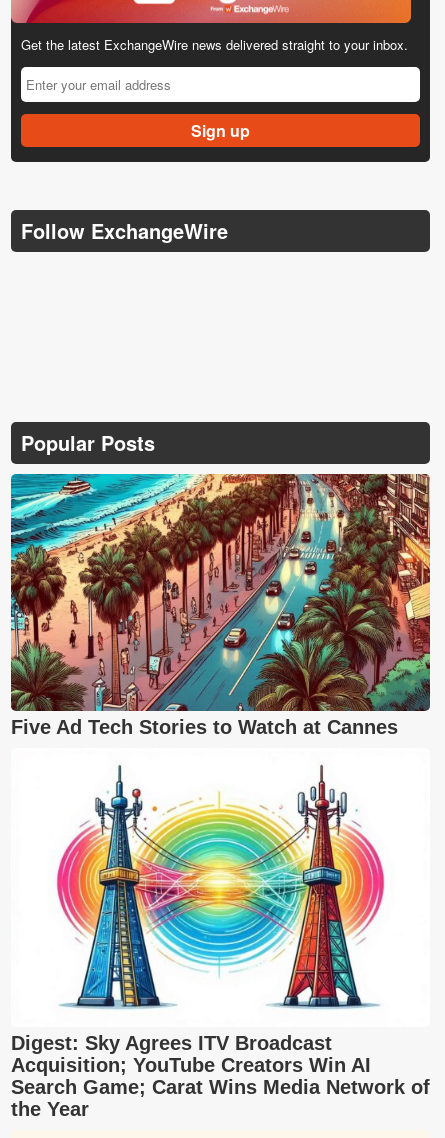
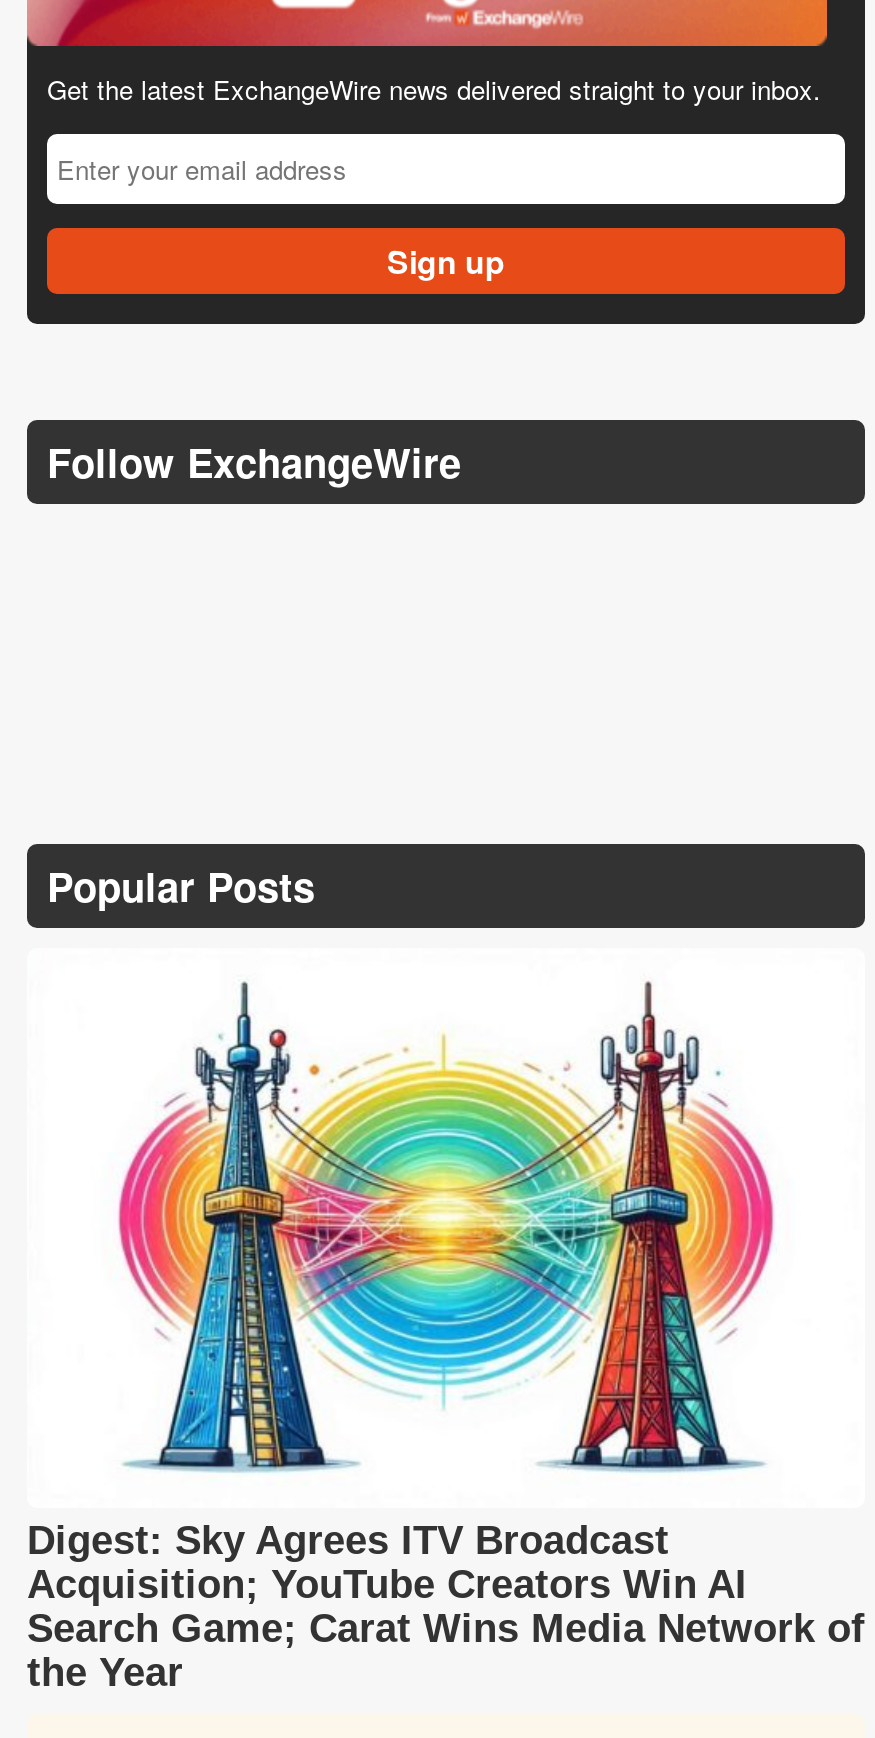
- [image]
- Five Ad Tech Stories to Watch at Cannes
